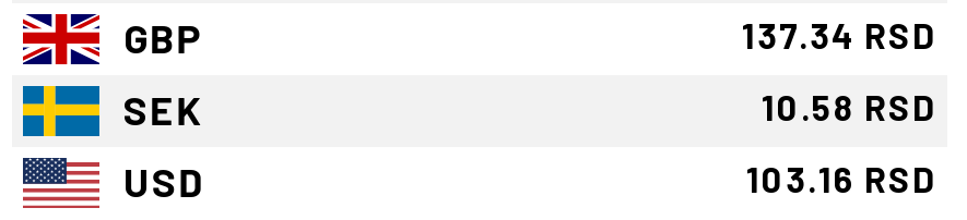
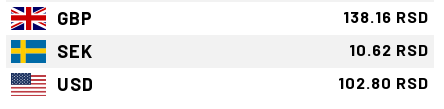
- 137.34 RSD
+ 138.16 RSD

- 10.58 RSD
+ 10.62 RSD

- 103.16 RSD
+ 102.80 RSD
